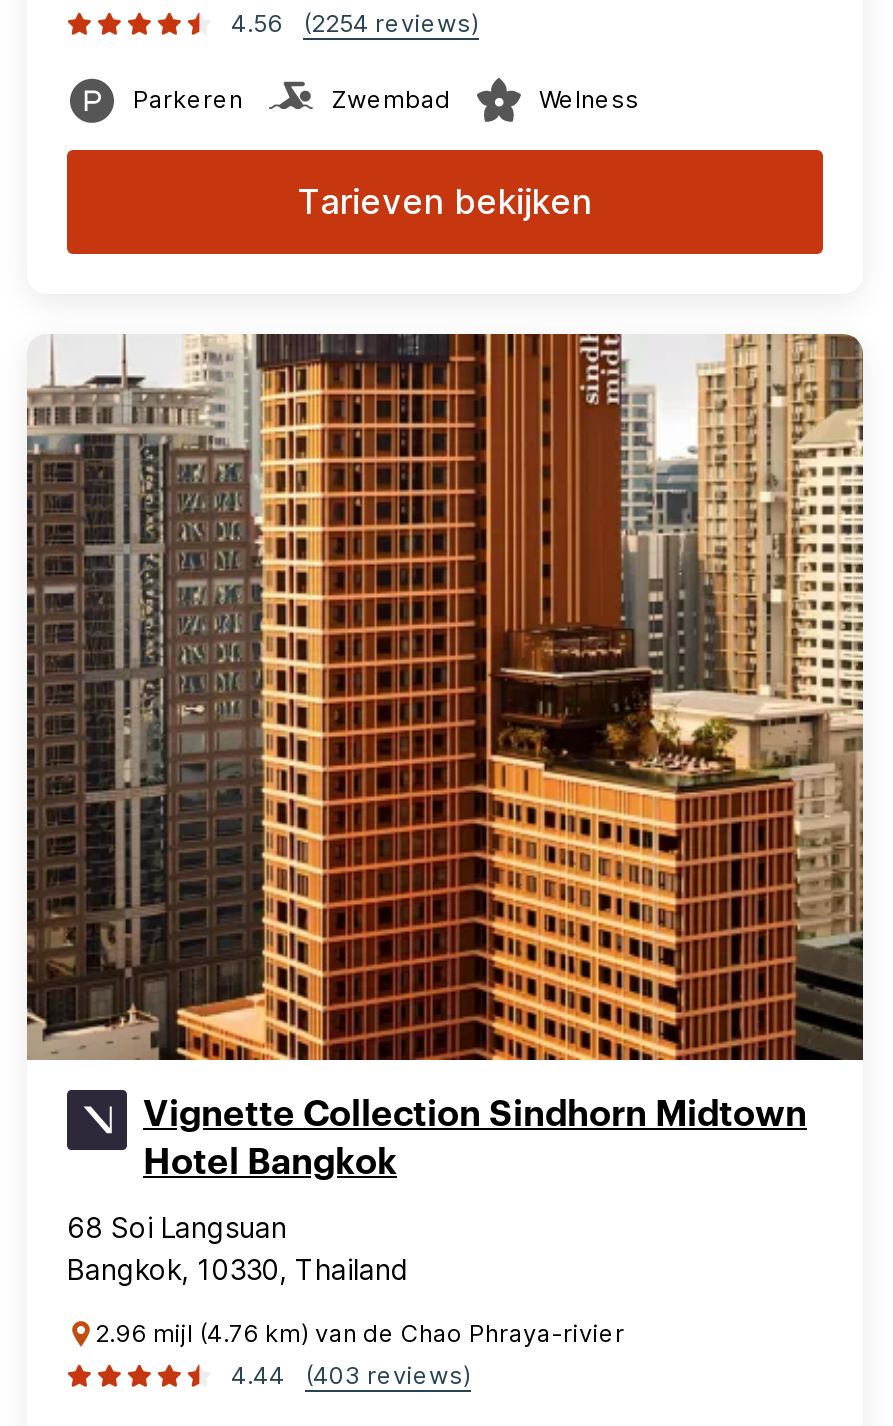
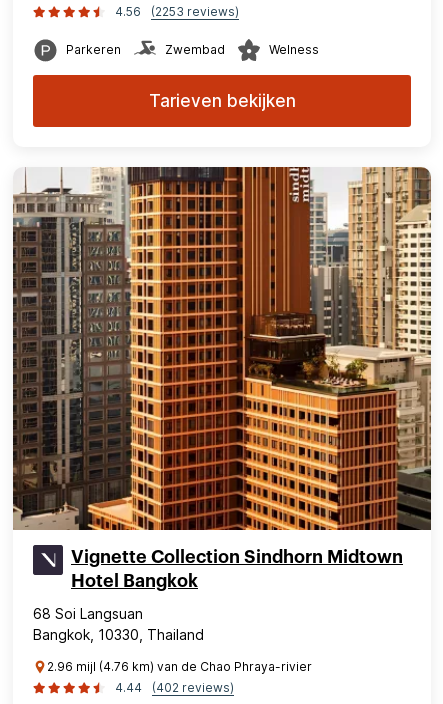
- 4.56 (2254 reviews)
+ 4.56 (2253 reviews)

- 4.44 (403 reviews)
+ 4.44 (402 reviews)
